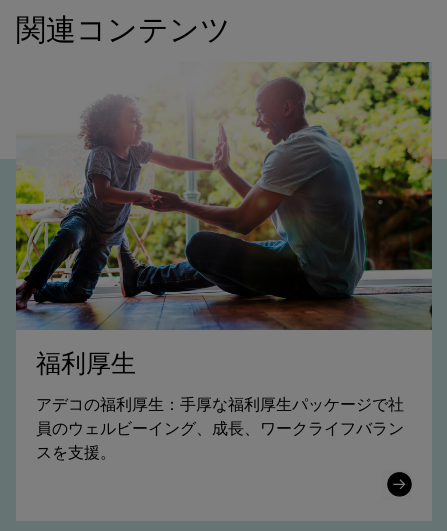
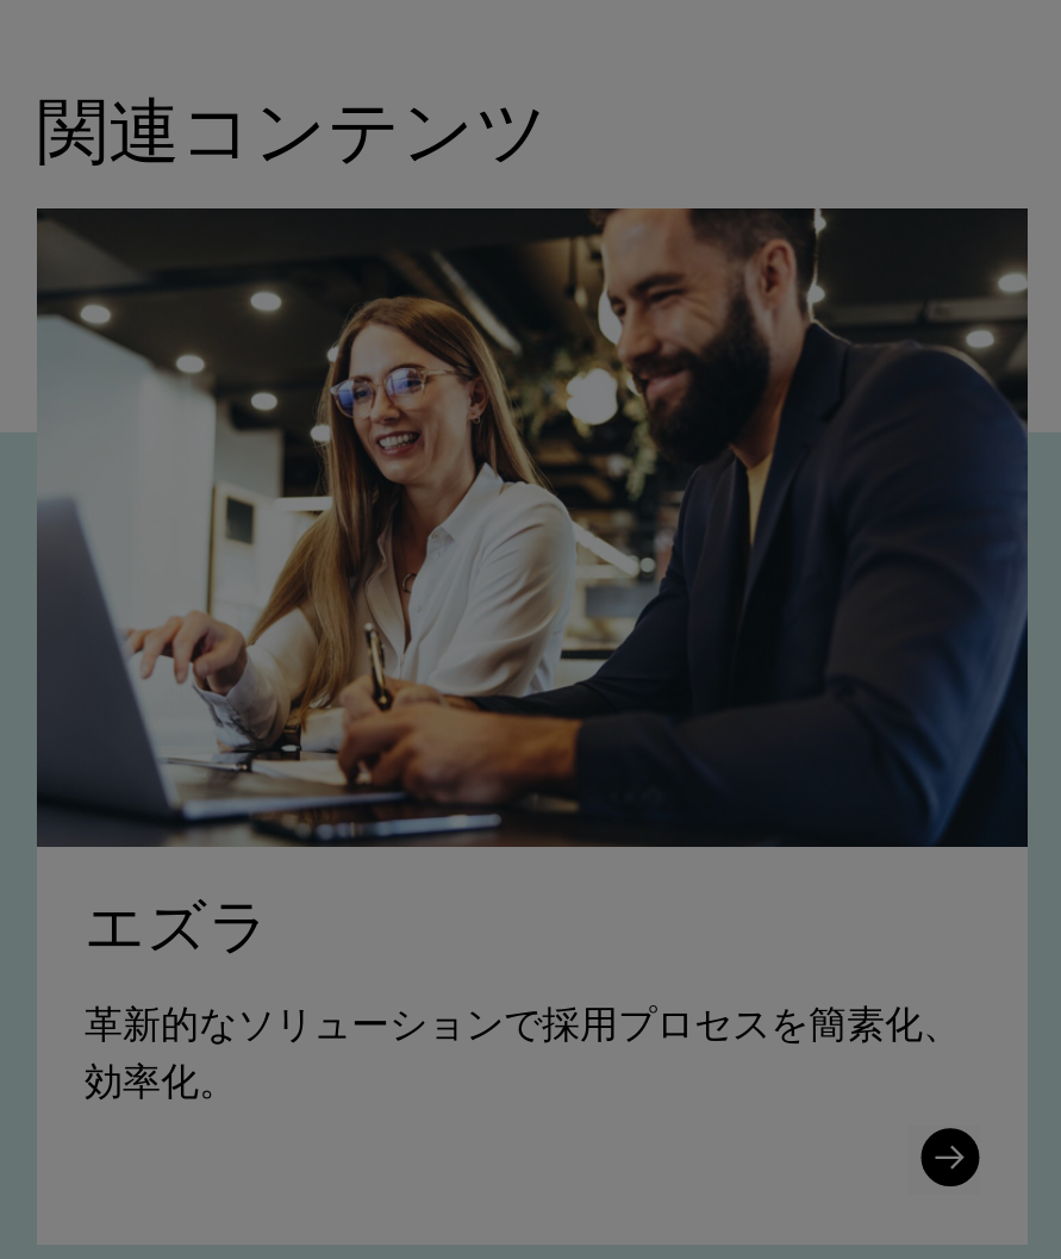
- [image]
- 福利厚生
+ [image]
+ エズラ

- アデコの福利厚生：手厚な福利厚生パッケージで社
- 員のウェルビーイング、成長、ワークライフバラン
- スを支援。
+ 革新的なソリューションで採用プロセスを簡素化、
+ 効率化。
